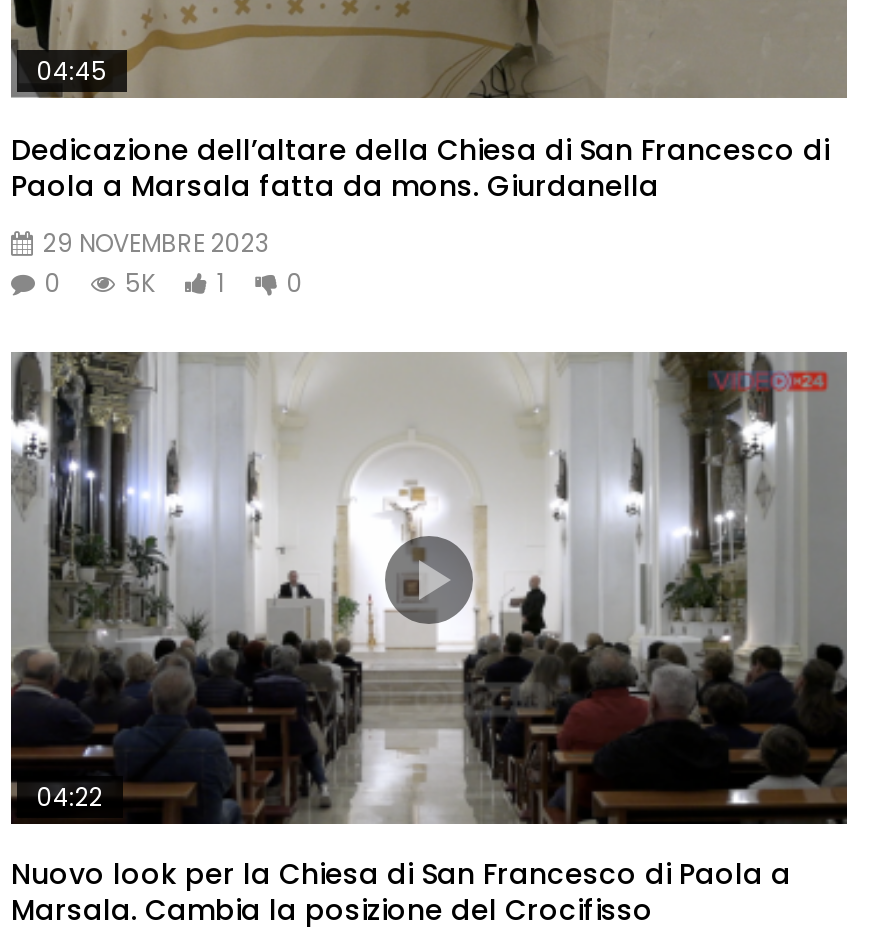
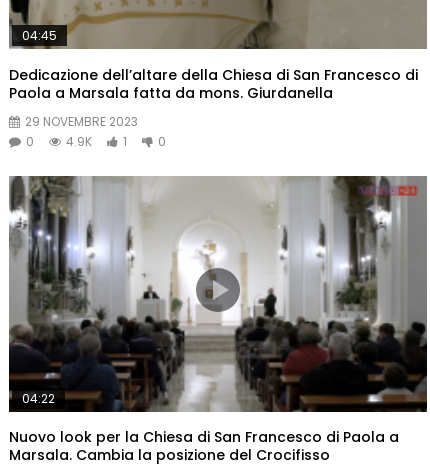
- 0 5K 1 0
+ 0 4.9K 1 0
